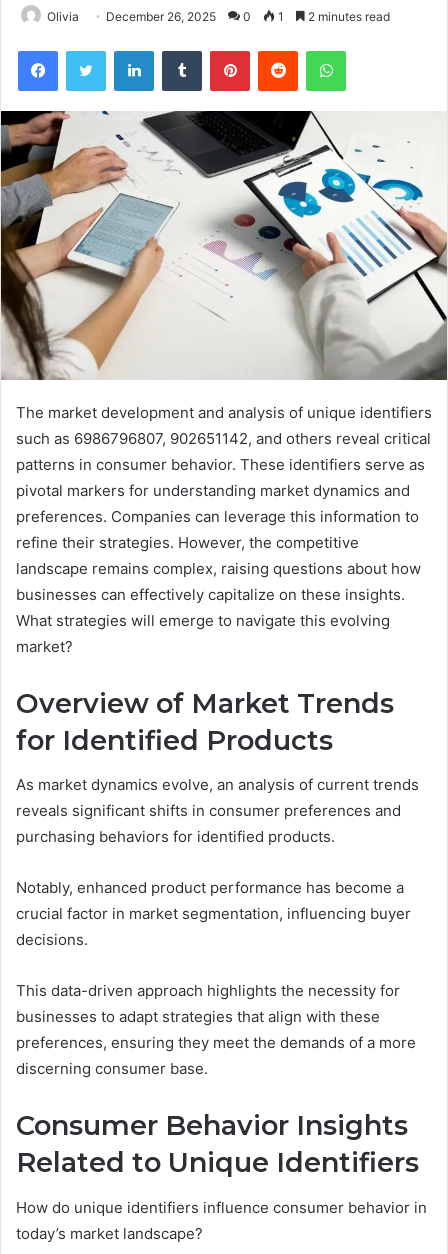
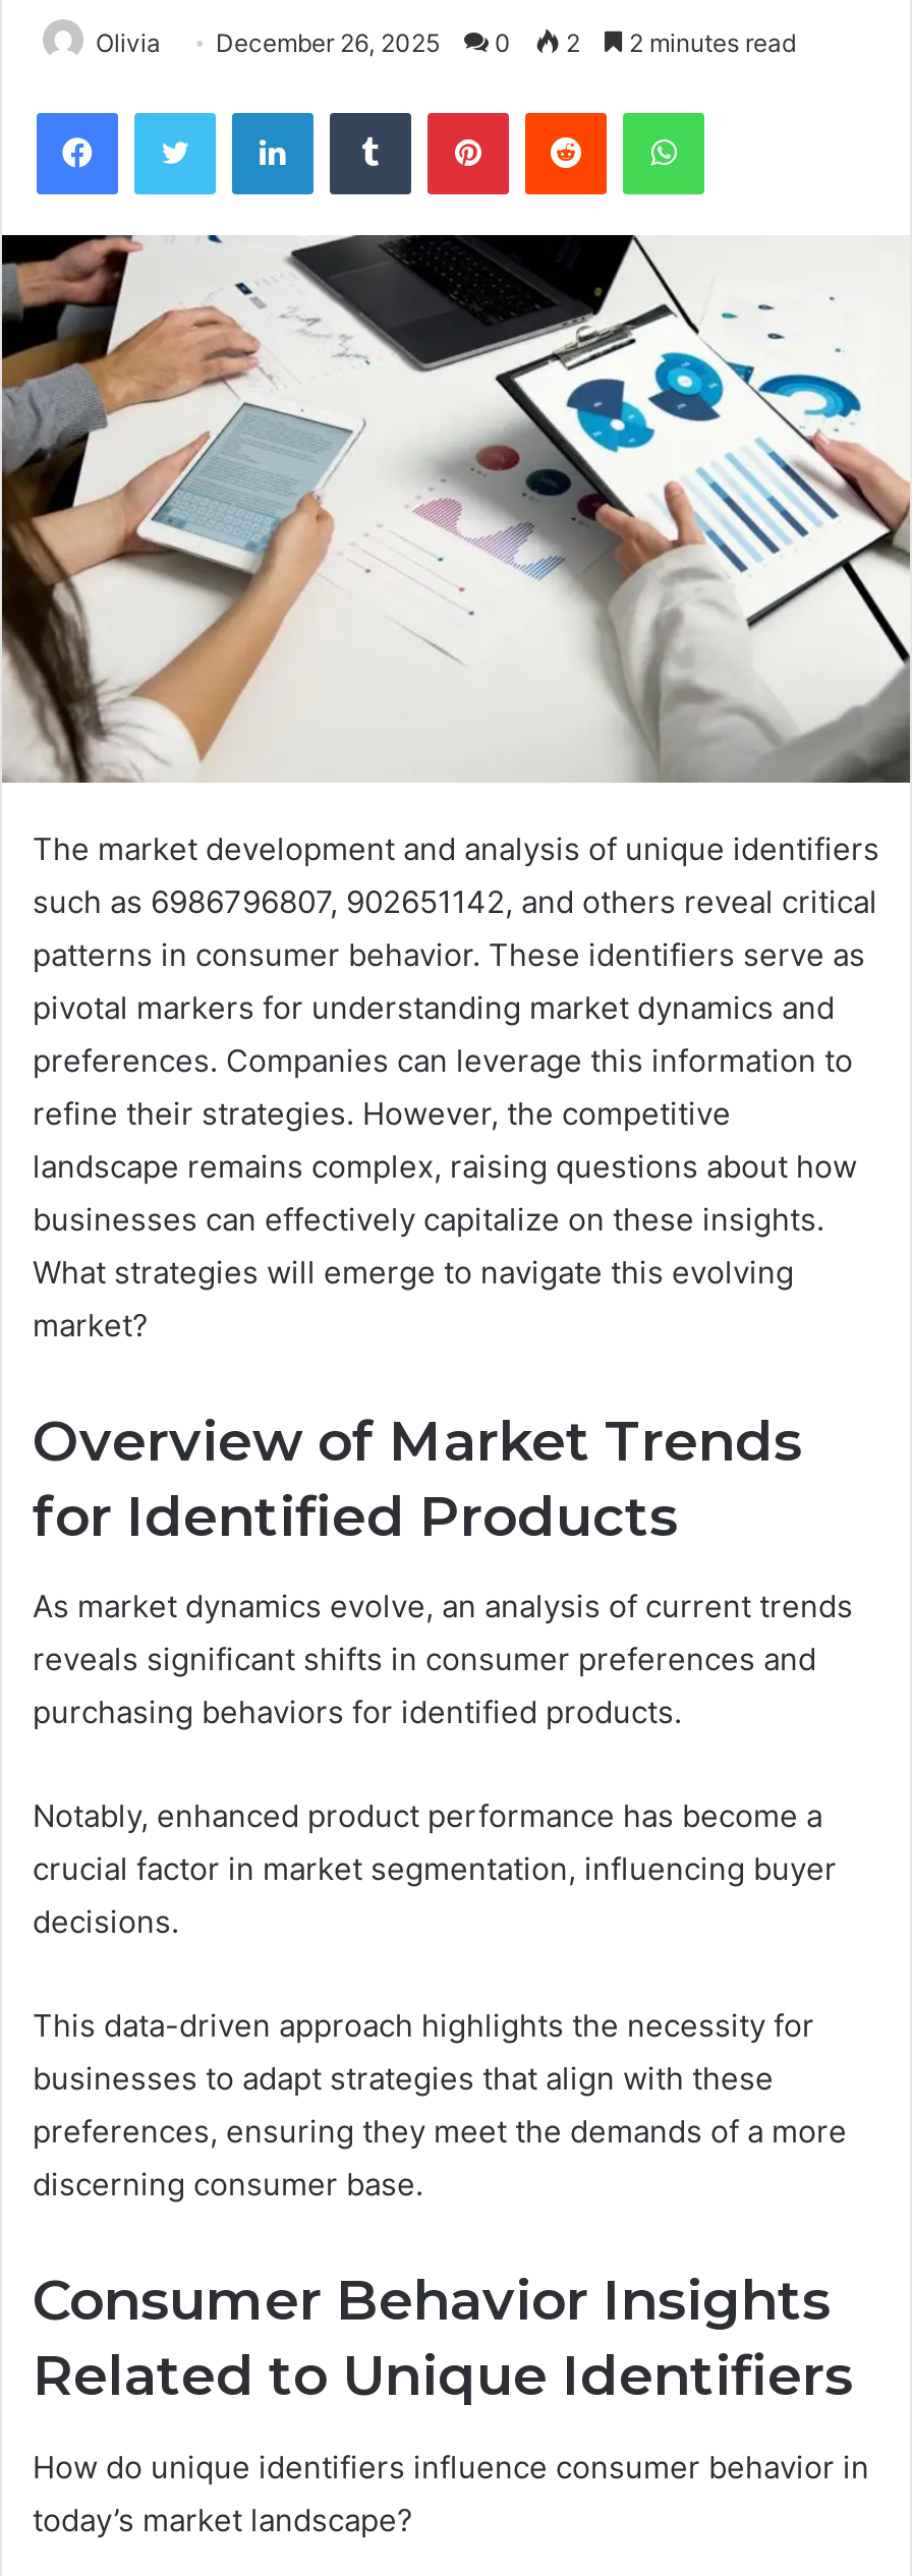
- Olivia December 26, 2025 0 1 2 minutes read
+ Olivia December 26, 2025 0 2 2 minutes read
